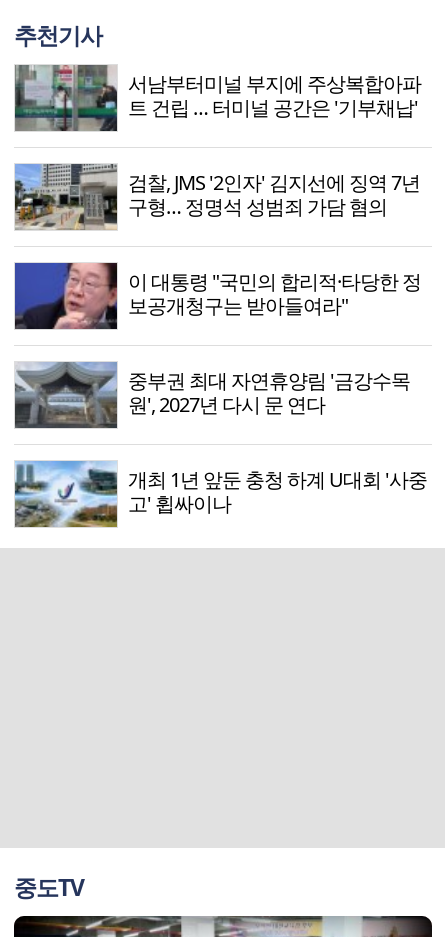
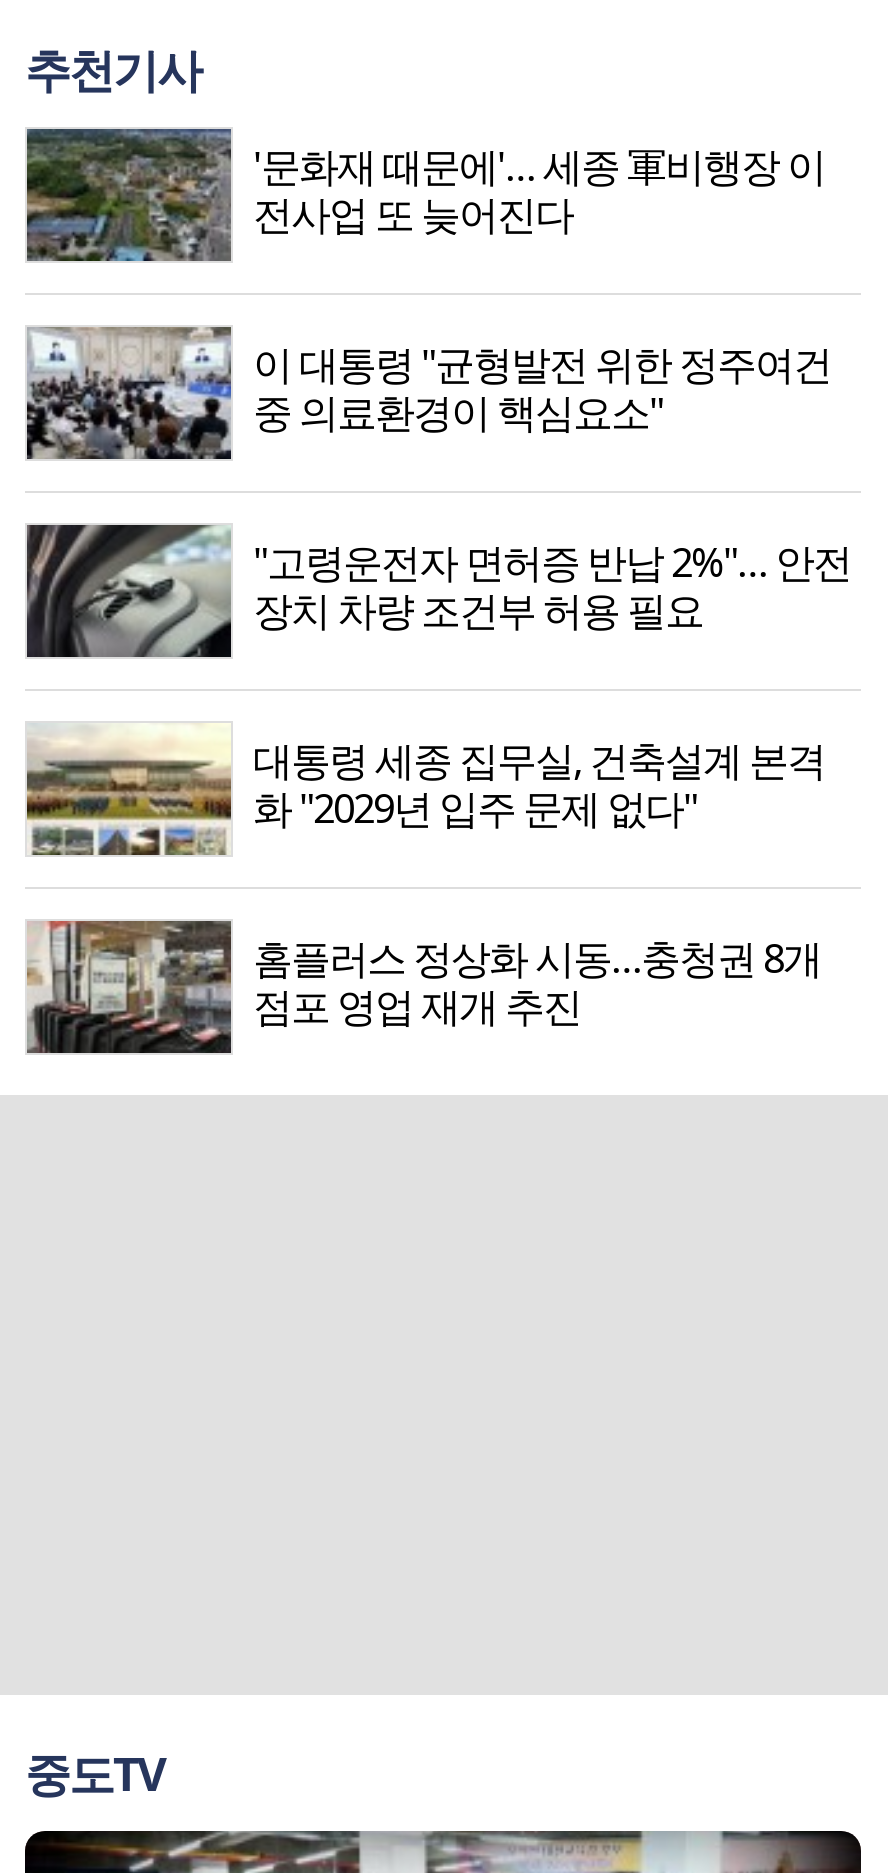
- [image]
- 서남부터미널 부지에 주상복합아파
- 트 건립 … 터미널 공간은 '기부채납'
+ [image]
+ '문화재 때문에'… 세종 軍비행장 이
+ 전사업 또 늦어진다

- [image]
- 검찰, JMS '2인자' 김지선에 징역 7년
- 구형… 정명석 성범죄 가담 혐의
+ [image]
+ 이 대통령 "균형발전 위한 정주여건
+ 중 의료환경이 핵심요소"

- [image]
- 이 대통령 "국민의 합리적·타당한 정
- 보공개청구는 받아들여라"
+ [image]
+ "고령운전자 면허증 반납 2%"… 안전
+ 장치 차량 조건부 허용 필요

- [image]
- 중부권 최대 자연휴양림 '금강수목
- 원', 2027년 다시 문 연다
+ [image]
+ 대통령 세종 집무실, 건축설계 본격
+ 화 "2029년 입주 문제 없다"

- [image]
- 개최 1년 앞둔 충청 하계 U대회 '사중
- 고' 휩싸이나
+ [image]
+ 홈플러스 정상화 시동…충청권 8개
+ 점포 영업 재개 추진
